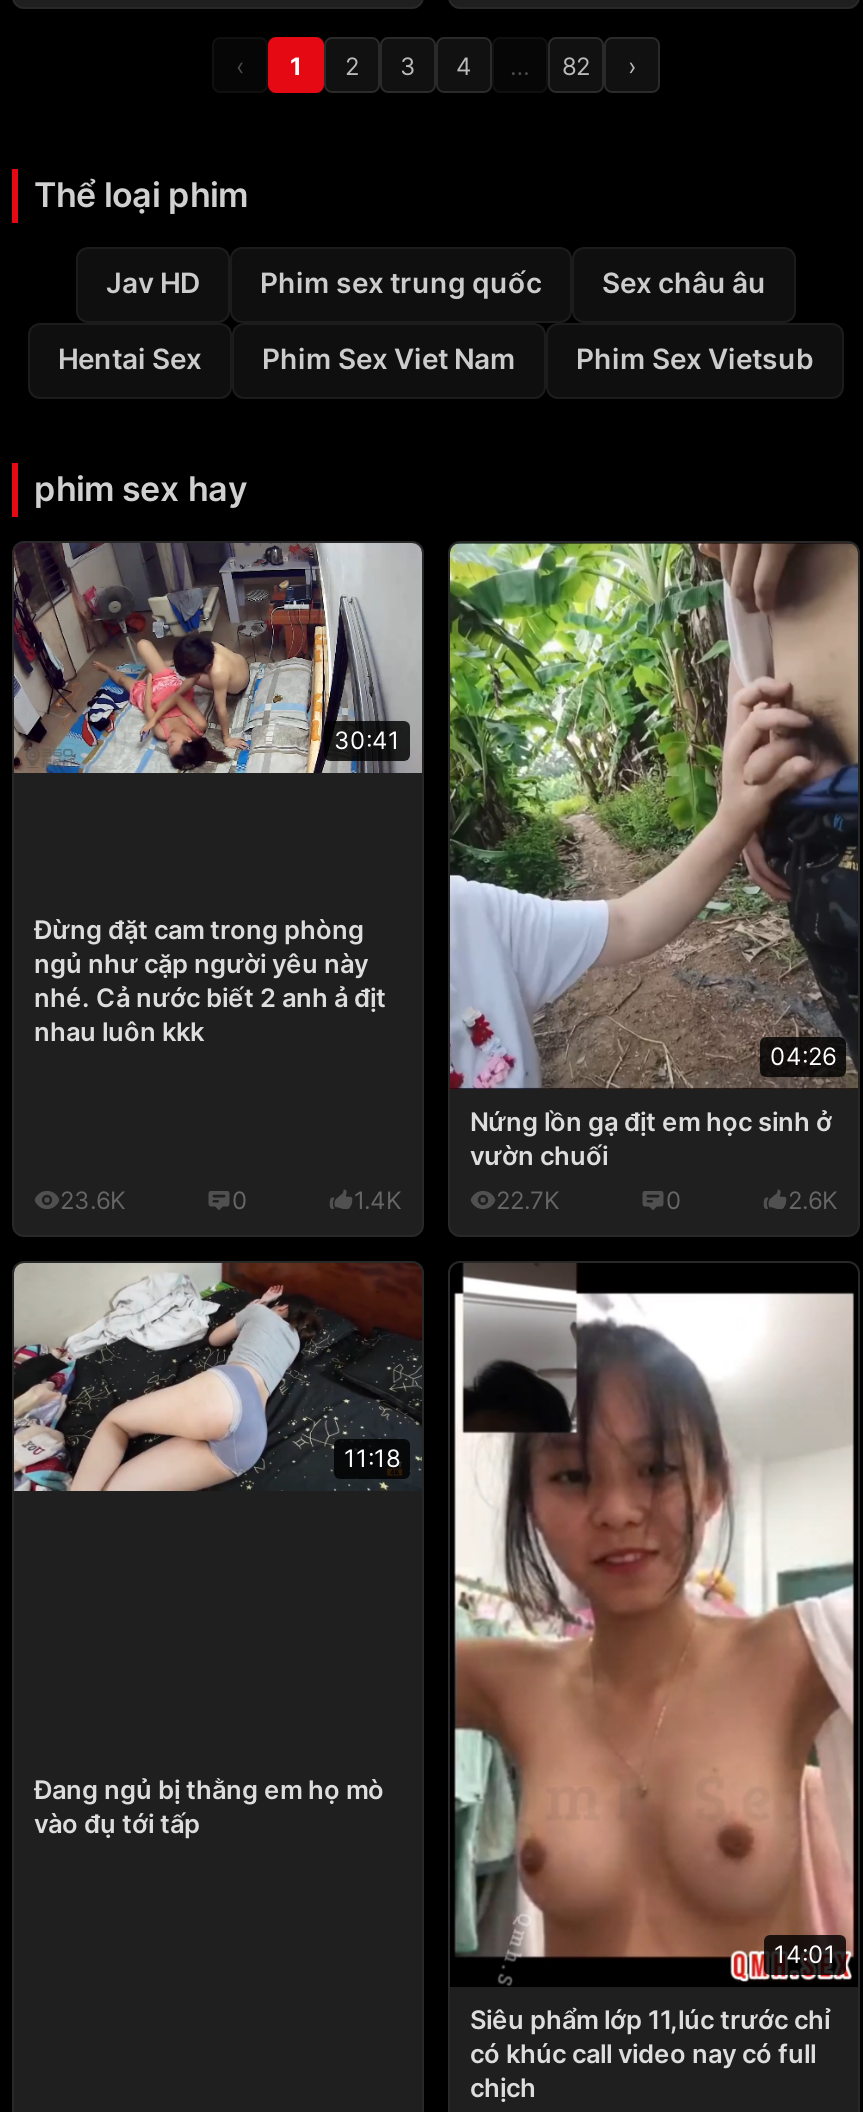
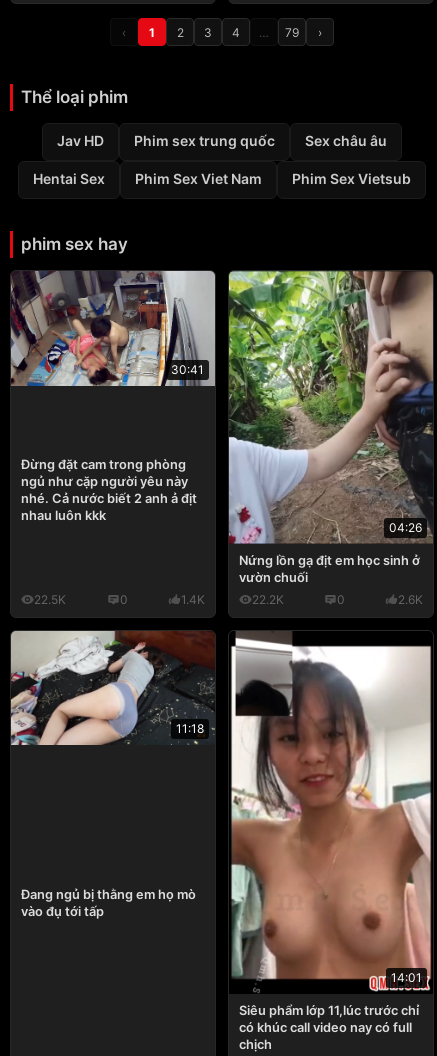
- 82
+ 79

- 23.6K
+ 22.5K

- 22.7K
+ 22.2K
